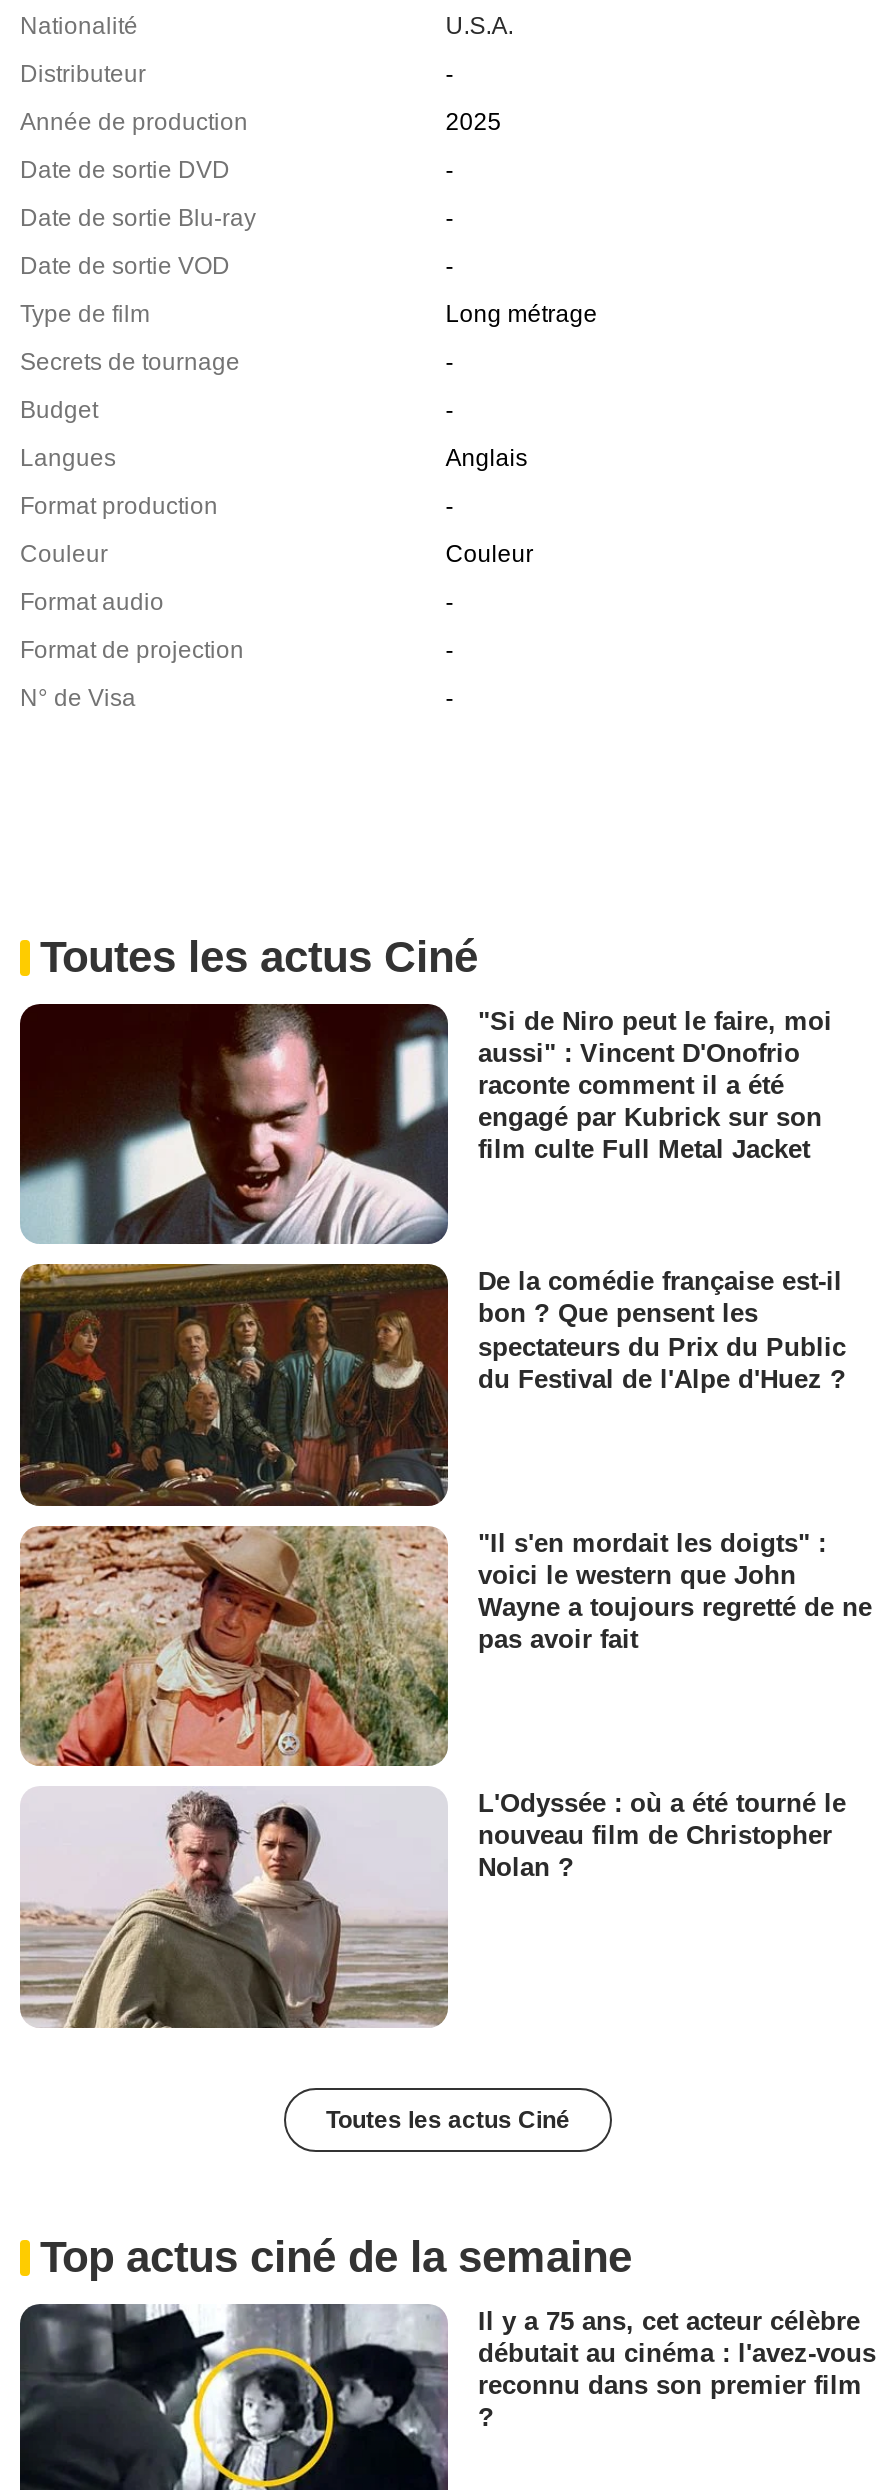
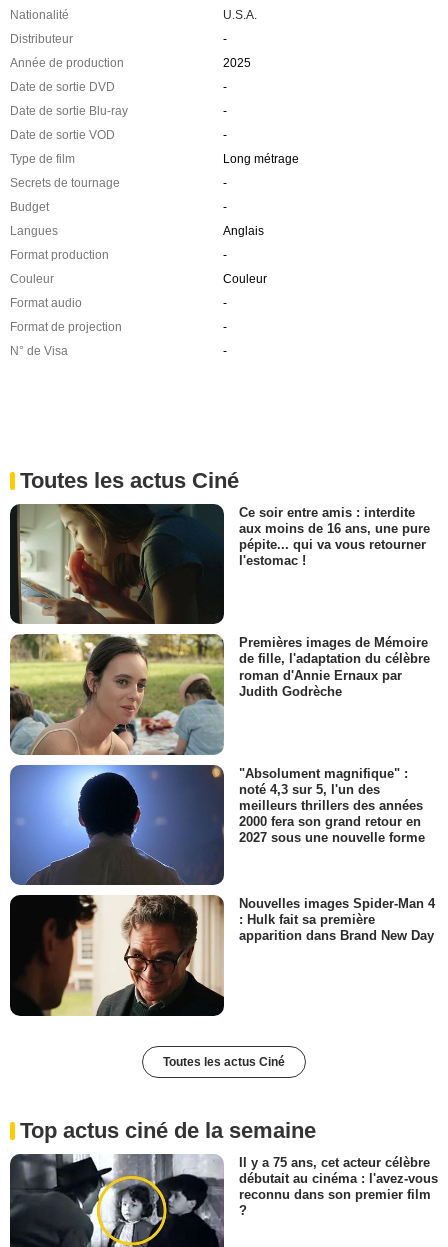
- [image]
- "Si de Niro peut le faire, moi
- aussi" : Vincent D'Onofrio
- raconte comment il a été
- engagé par Kubrick sur son
- film culte Full Metal Jacket
+ [image]
+ Ce soir entre amis : interdite
+ aux moins de 16 ans, une pure
+ pépite... qui va vous retourner
+ l'estomac !

- [image]
- De la comédie française est-il
- bon ? Que pensent les
- spectateurs du Prix du Public
- du Festival de l'Alpe d'Huez ?
+ [image]
+ Premières images de Mémoire
+ de fille, l'adaptation du célèbre
+ roman d'Annie Ernaux par
+ Judith Godrèche

- [image]
- "Il s'en mordait les doigts" :
- voici le western que John
- Wayne a toujours regretté de ne
- pas avoir fait
+ [image]
+ "Absolument magnifique" :
+ noté 4,3 sur 5, l'un des
+ meilleurs thrillers des années
+ 2000 fera son grand retour en
+ 2027 sous une nouvelle forme

- [image]
- L'Odyssée : où a été tourné le
- nouveau film de Christopher
- Nolan ?
+ [image]
+ Nouvelles images Spider-Man 4
+ : Hulk fait sa première
+ apparition dans Brand New Day
